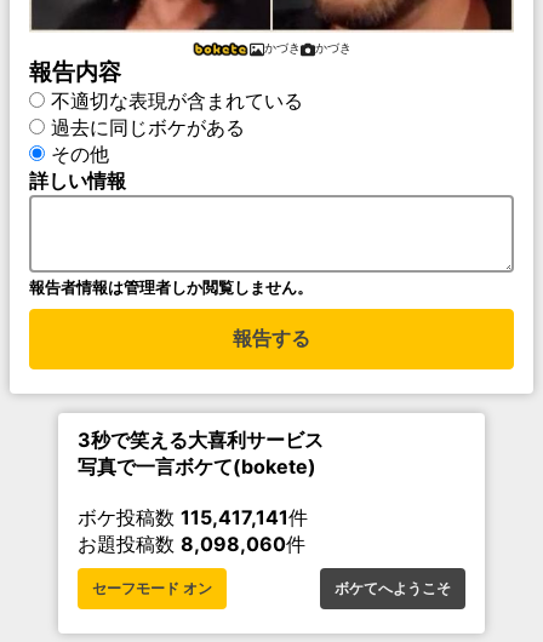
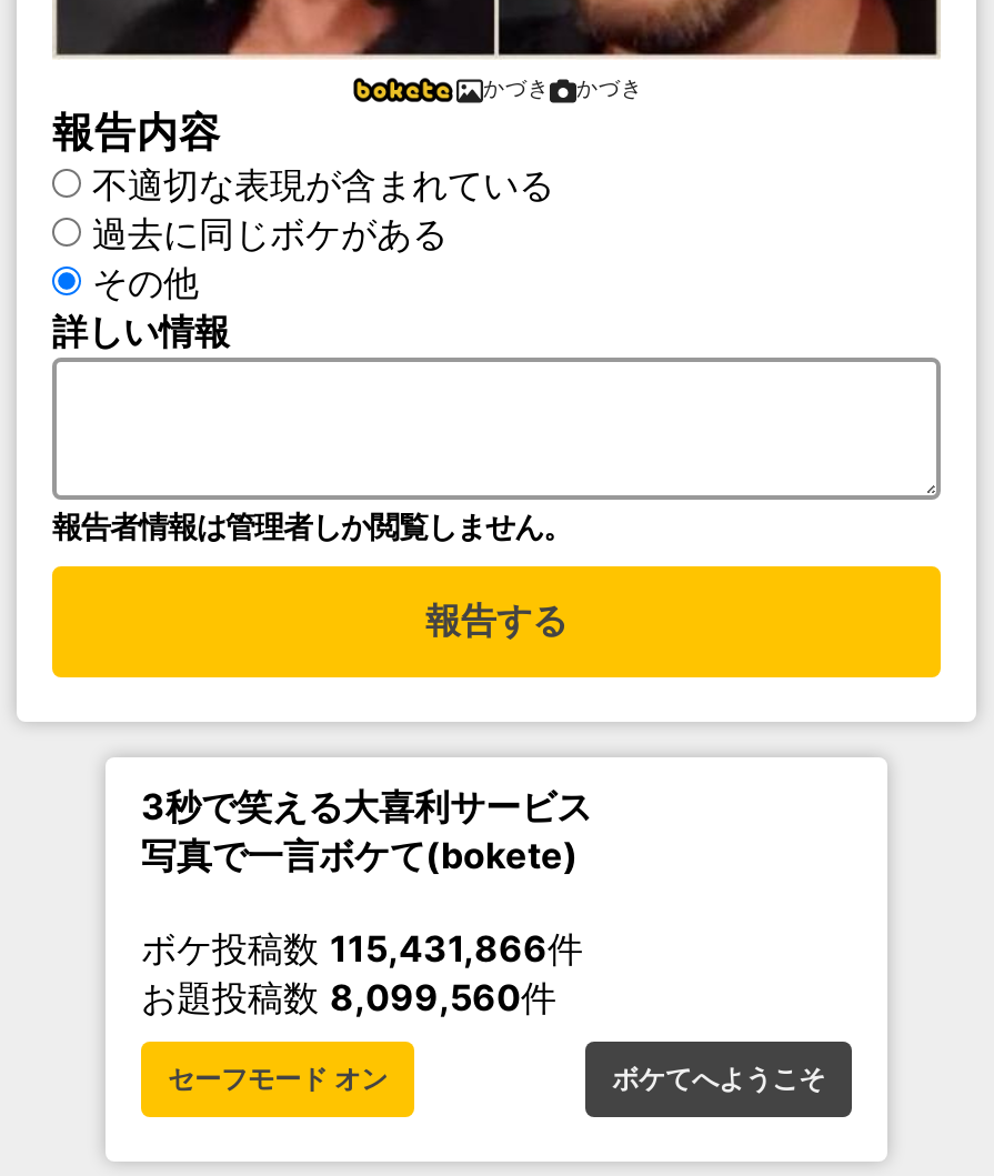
- ボケ投稿数115,417,141件
+ ボケ投稿数115,431,866件

- お題投稿数8,098,060件
+ お題投稿数8,099,560件
